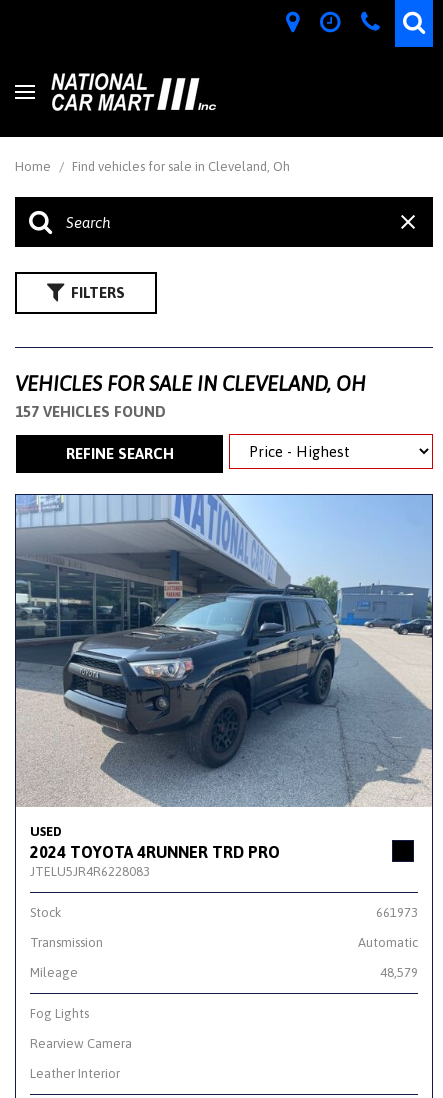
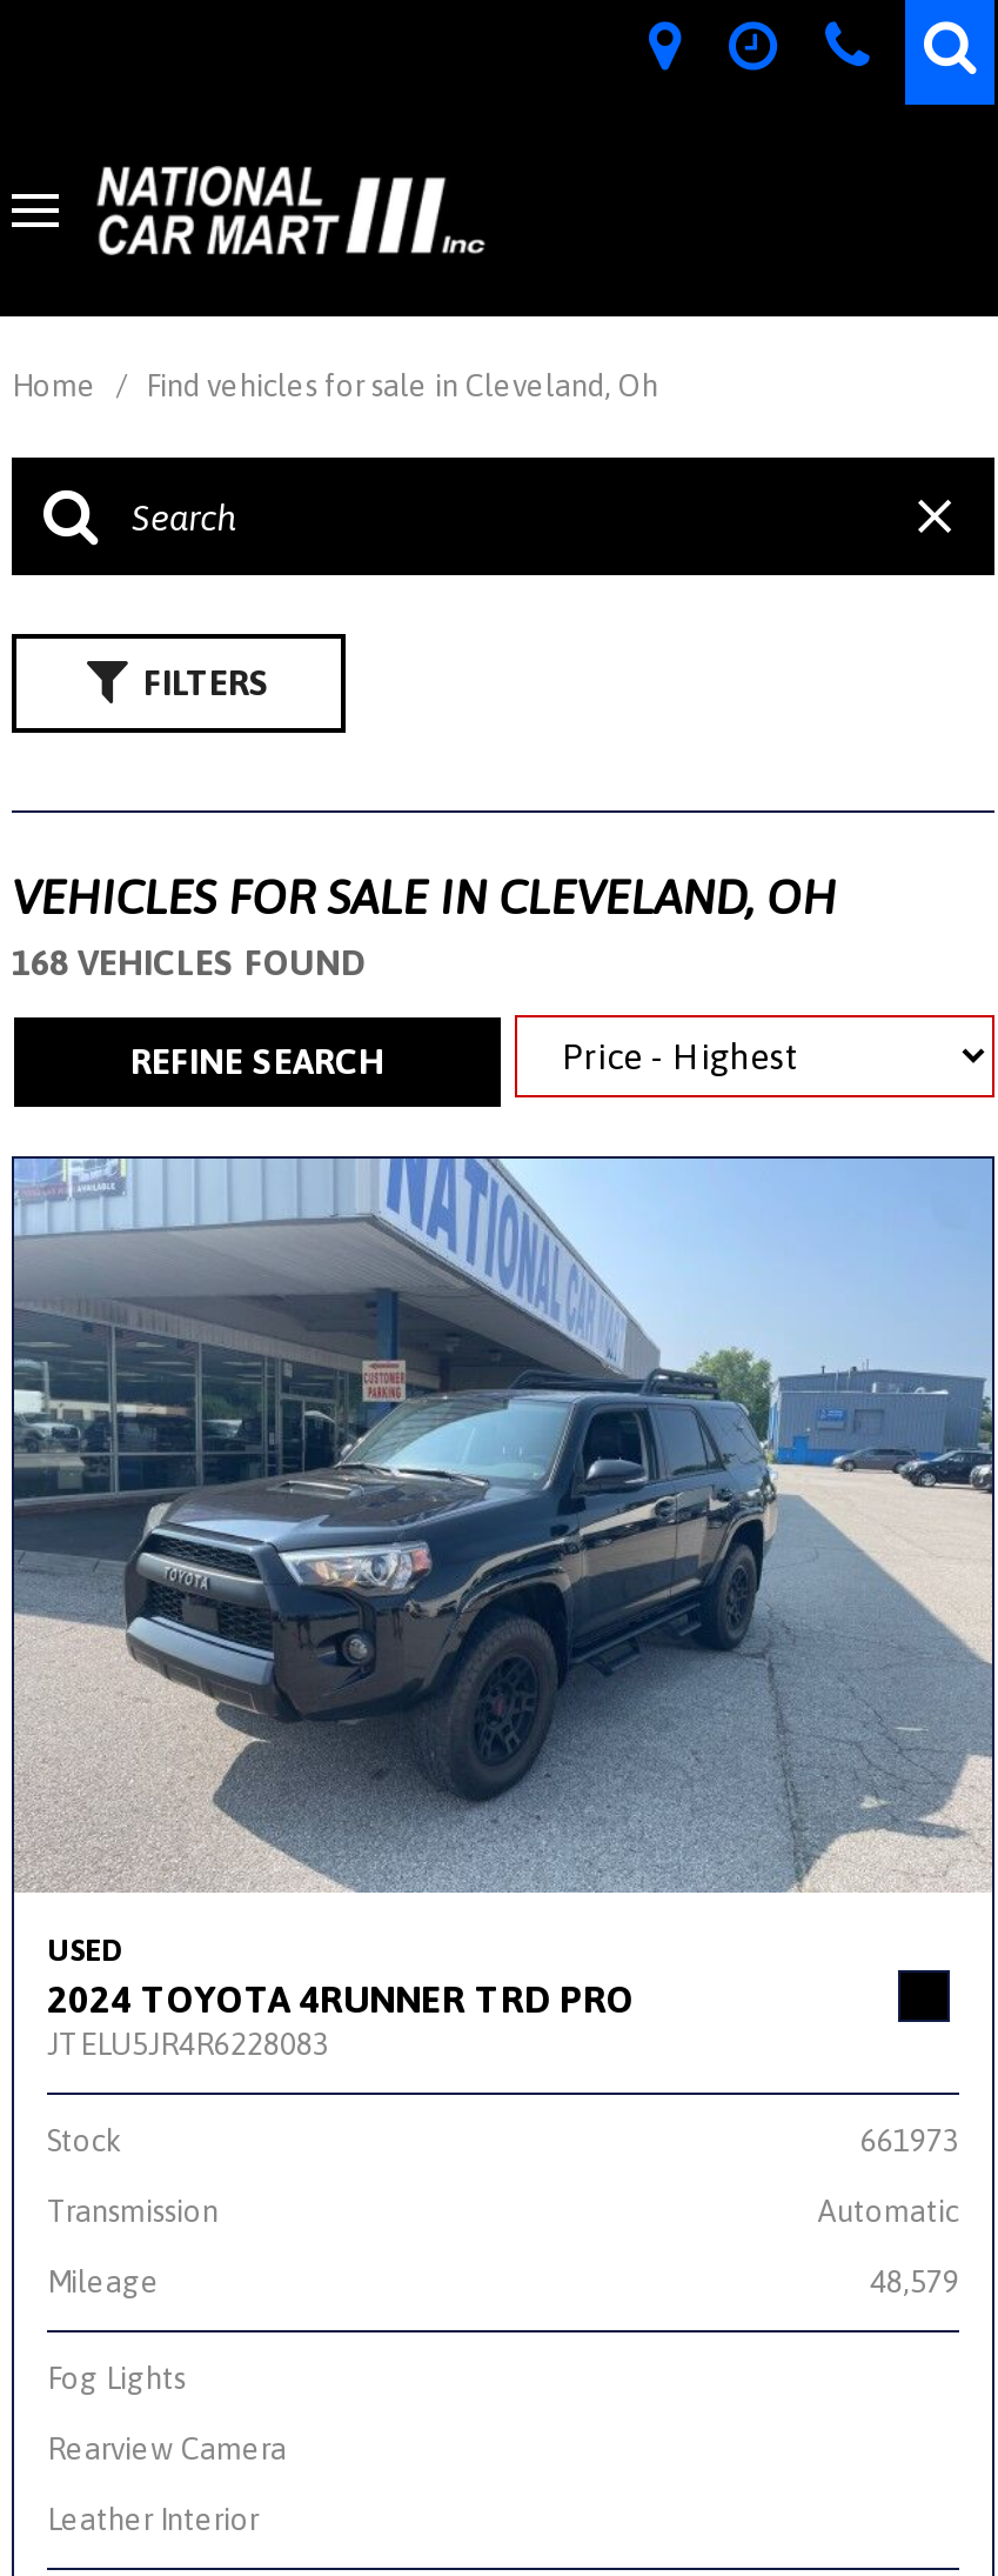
- 157 VEHICLES FOUND
+ 168 VEHICLES FOUND
